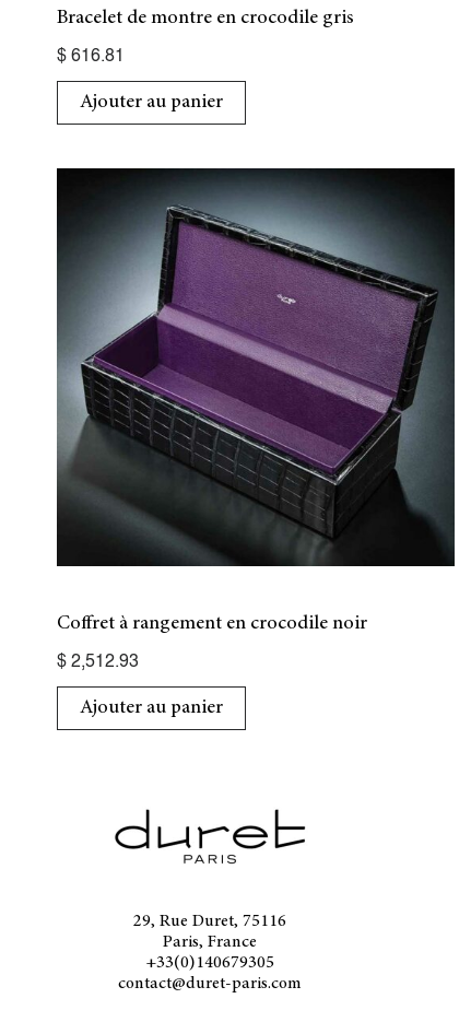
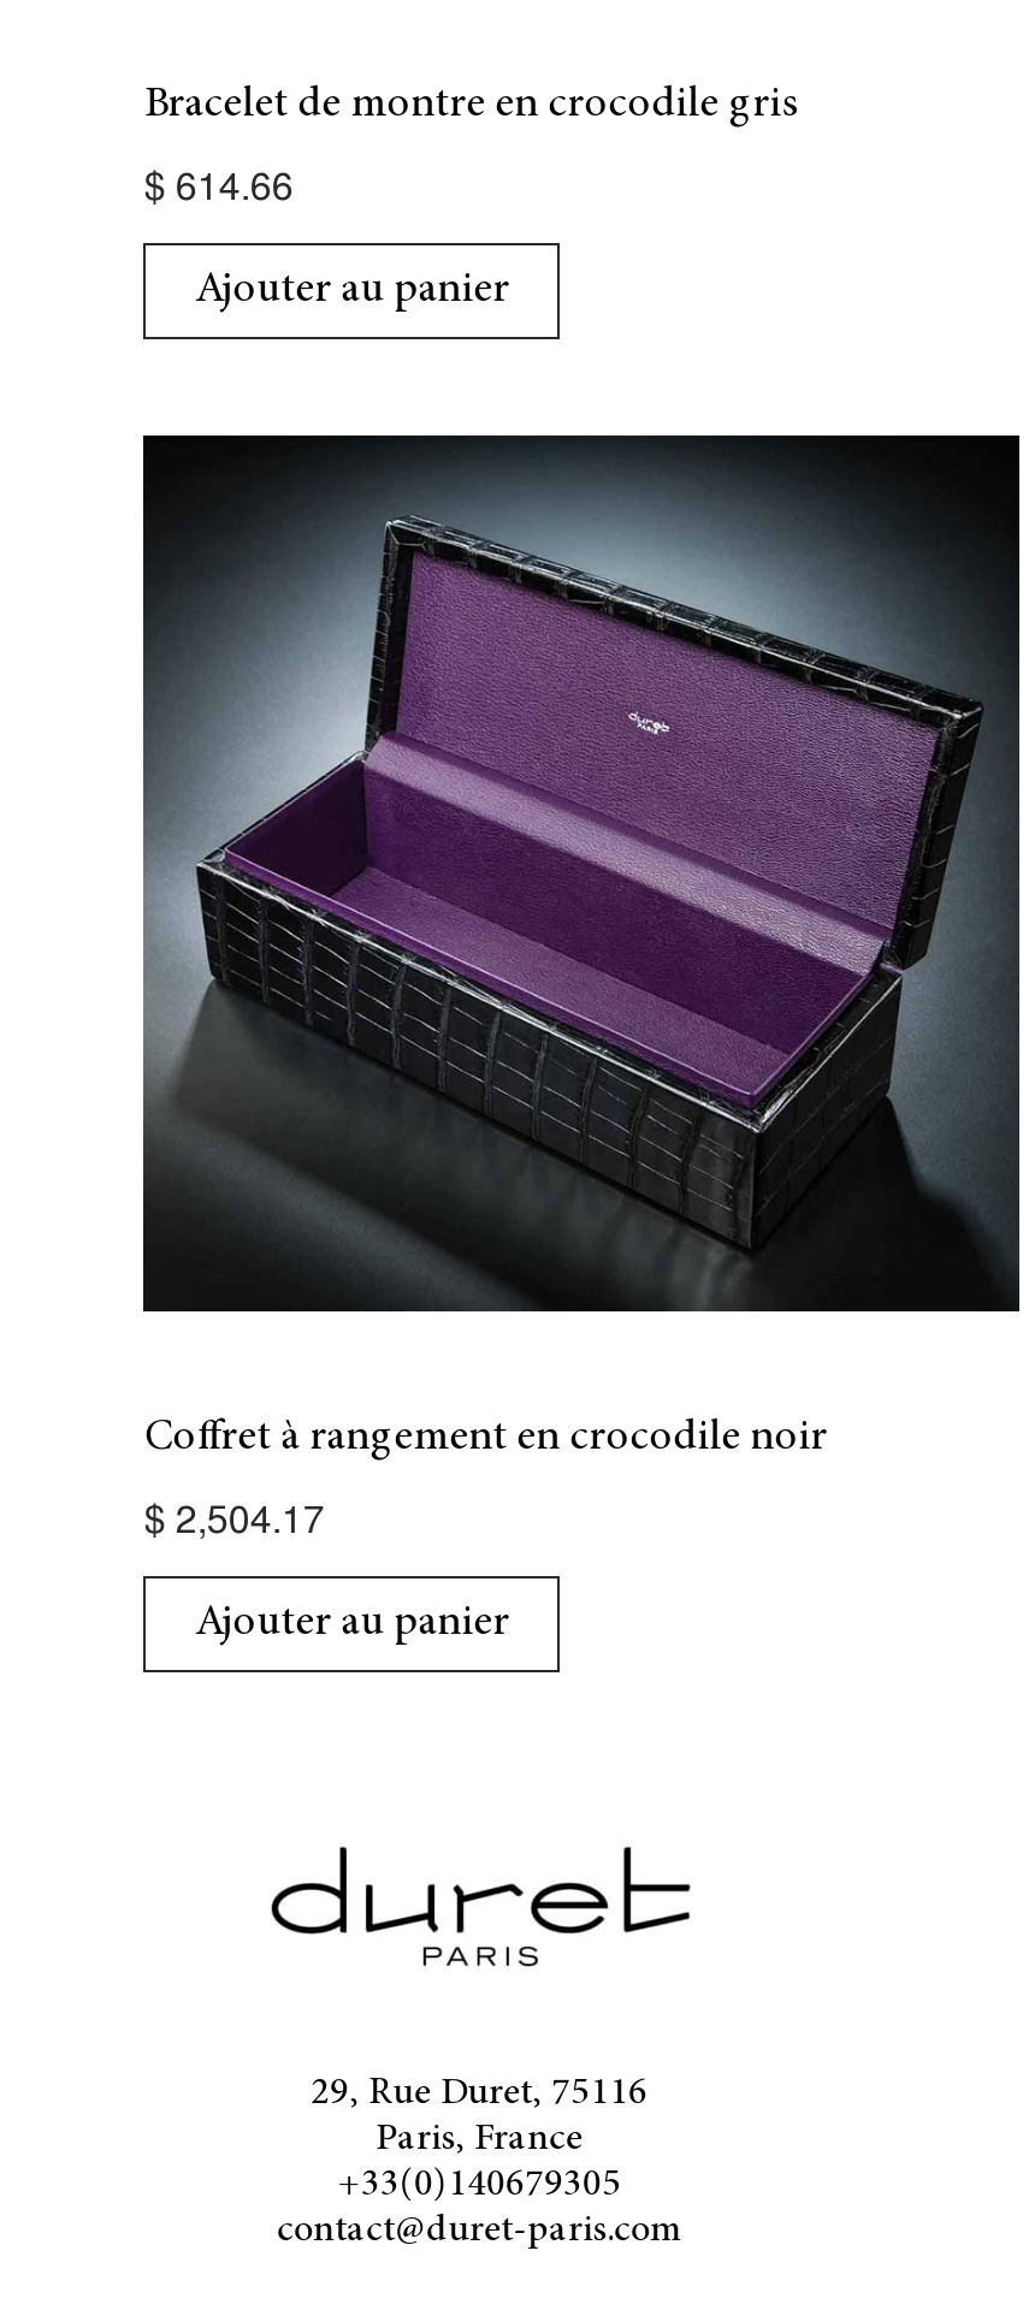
- $616.81
+ $614.66

- $2,512.93
+ $2,504.17
